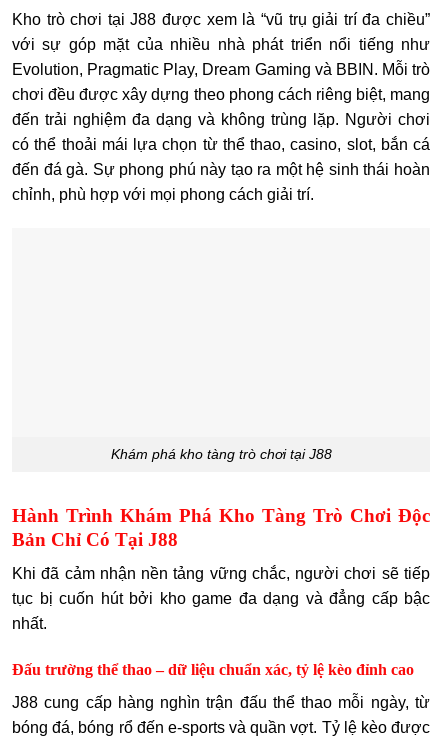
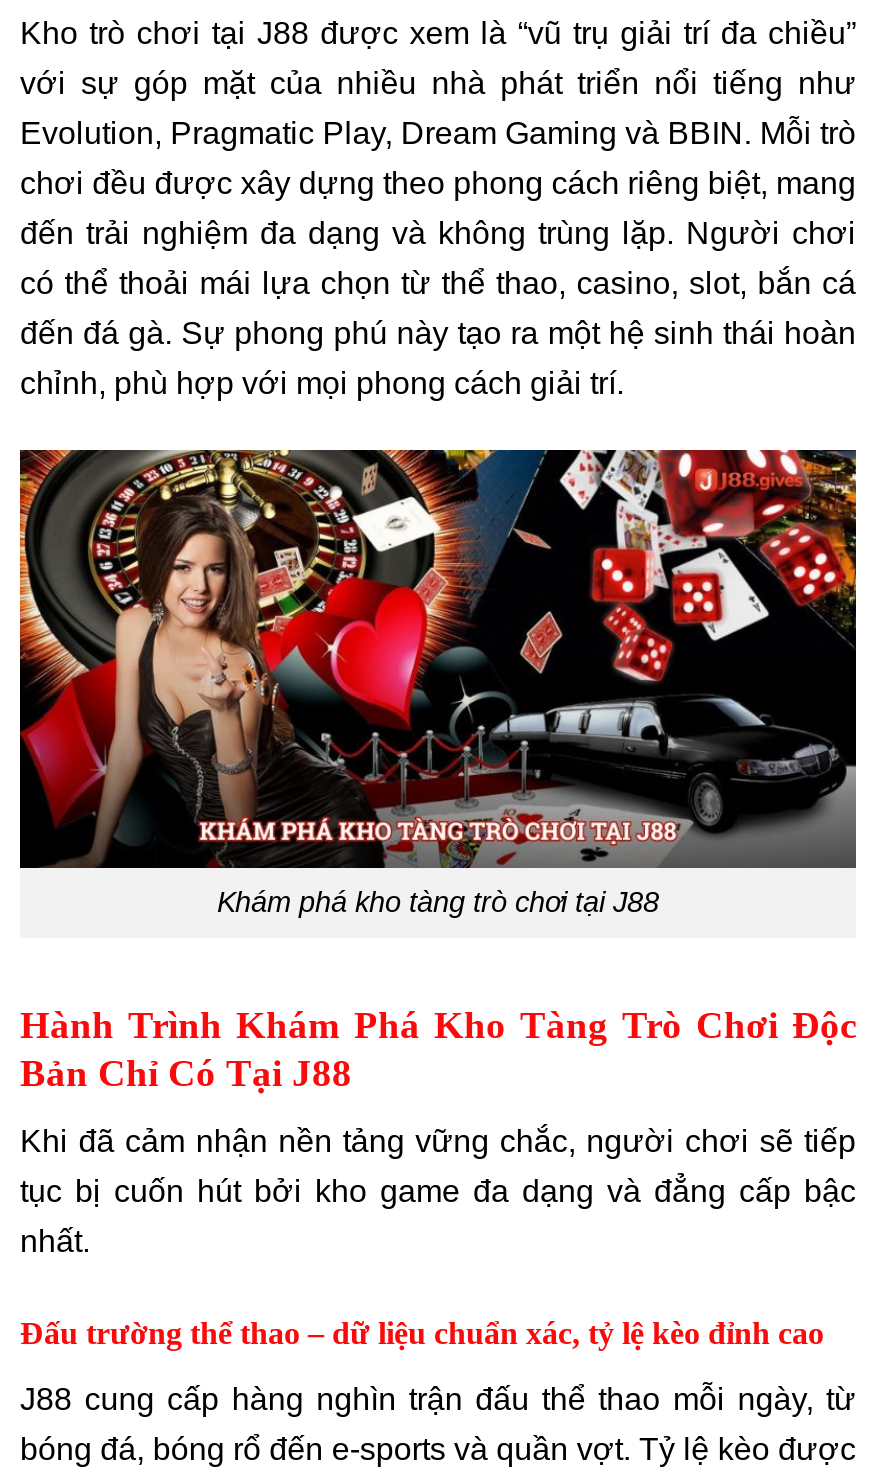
+ [image]
